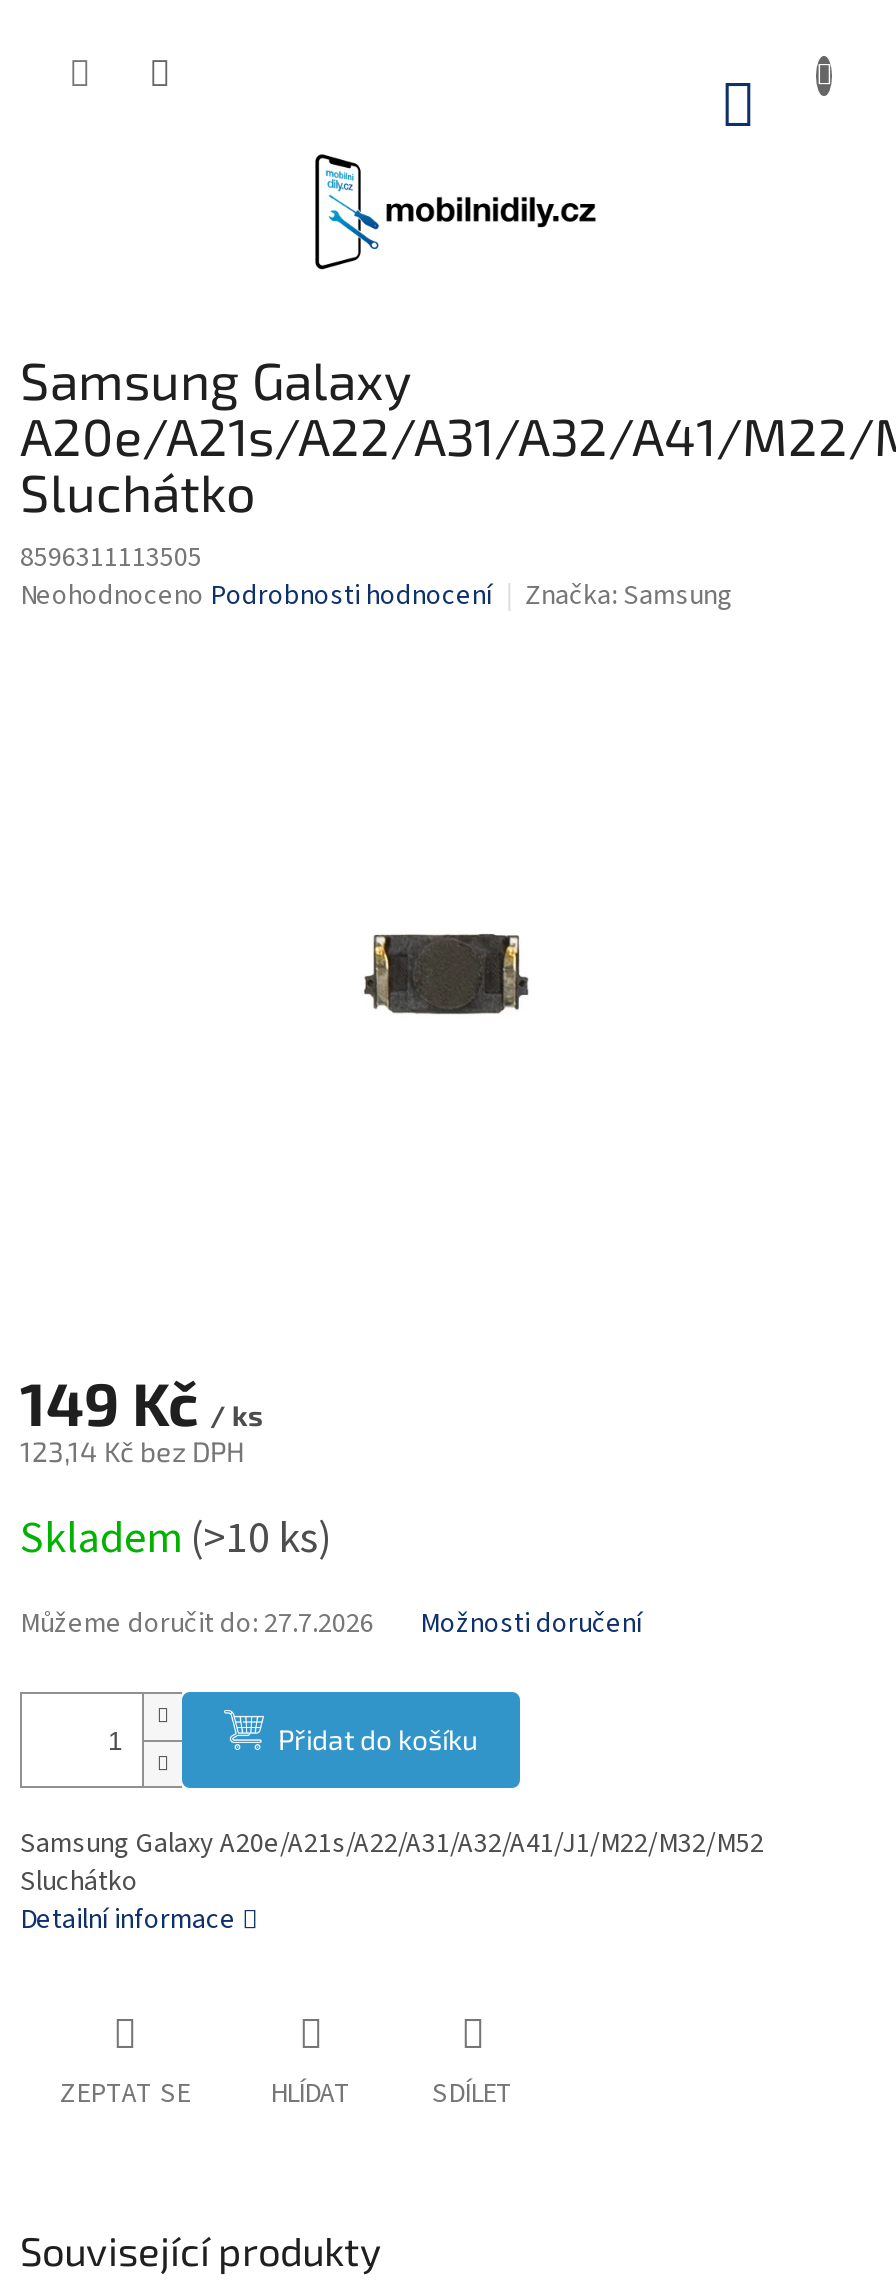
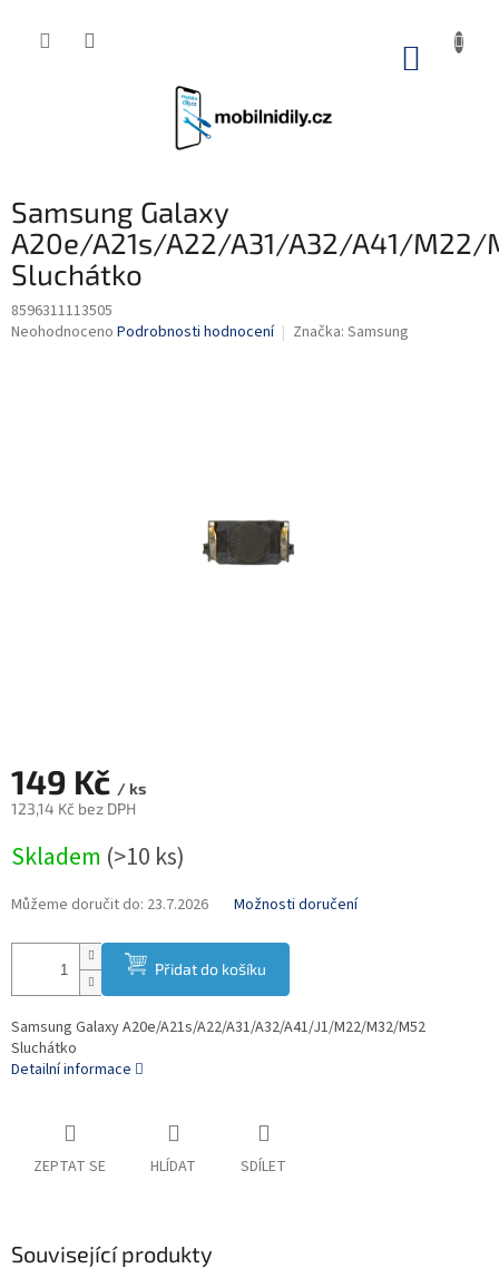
- Můžeme doručit do: 27.7.2026
+ Můžeme doručit do: 23.7.2026
